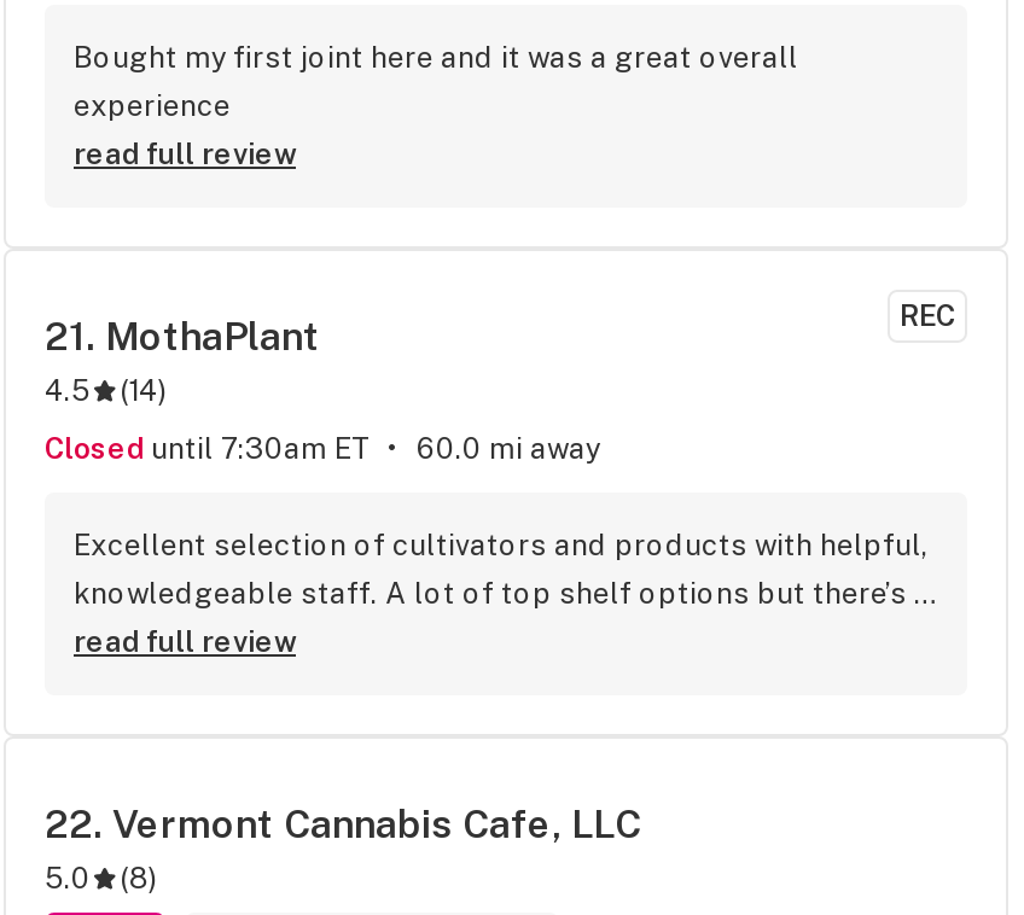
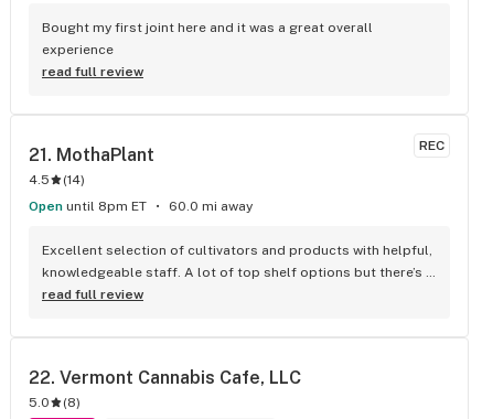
- Closed until 7:30am ET
+ Open until 8pm ET
